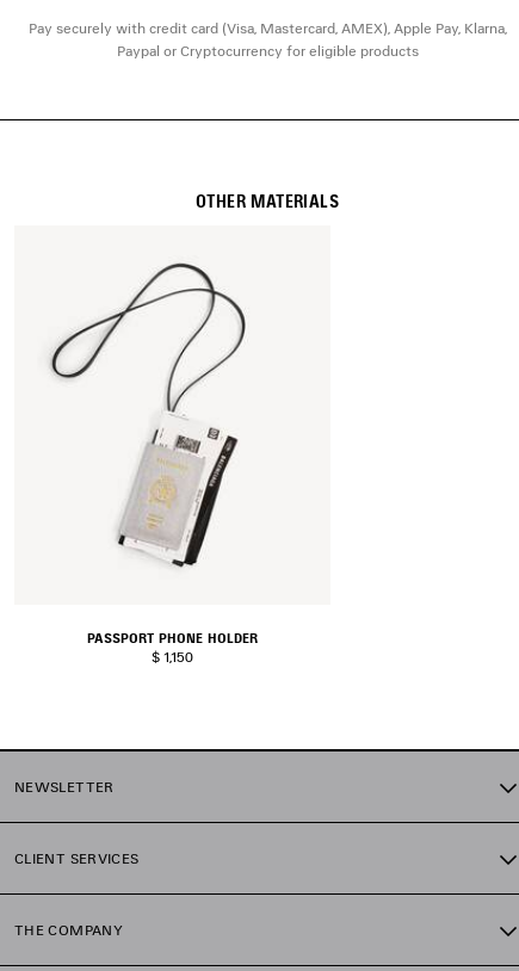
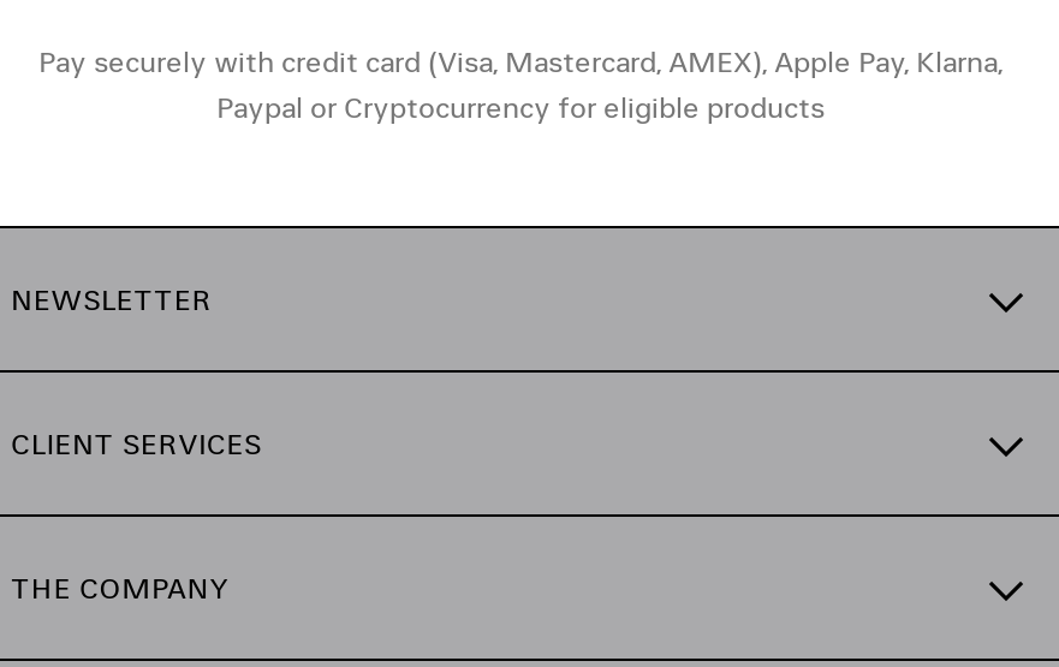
- OTHER MATERIALS

- [image]

- PASSPORT PHONE HOLDER
- $ 1,150
